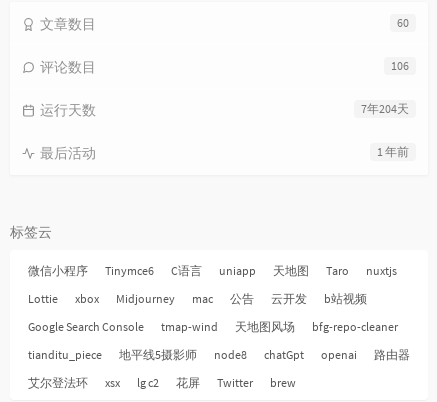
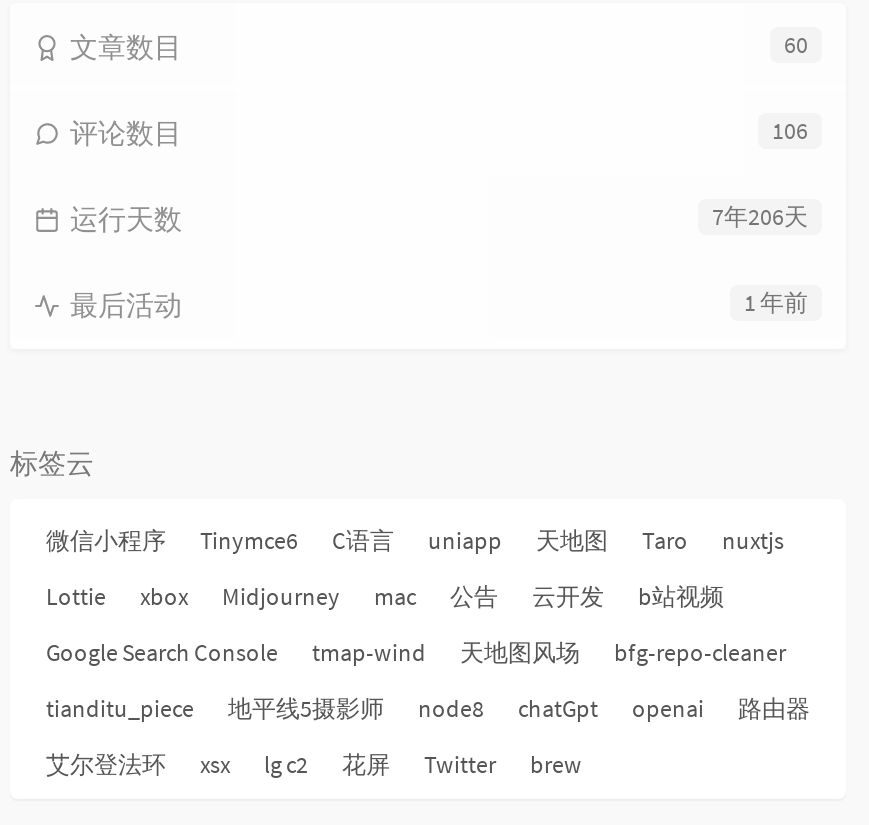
- 7年204天
+ 7年206天
